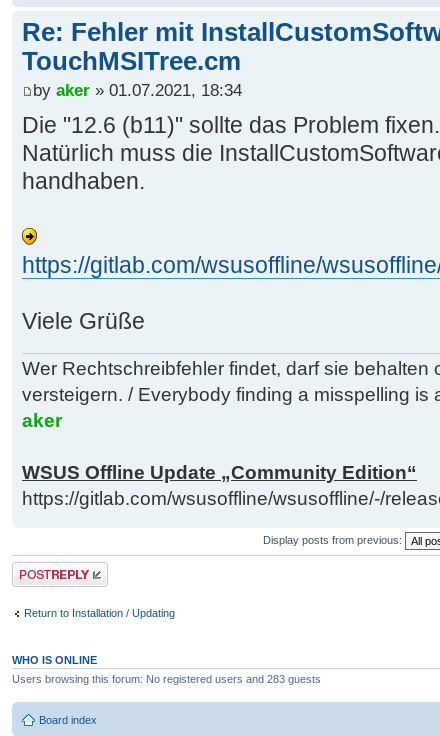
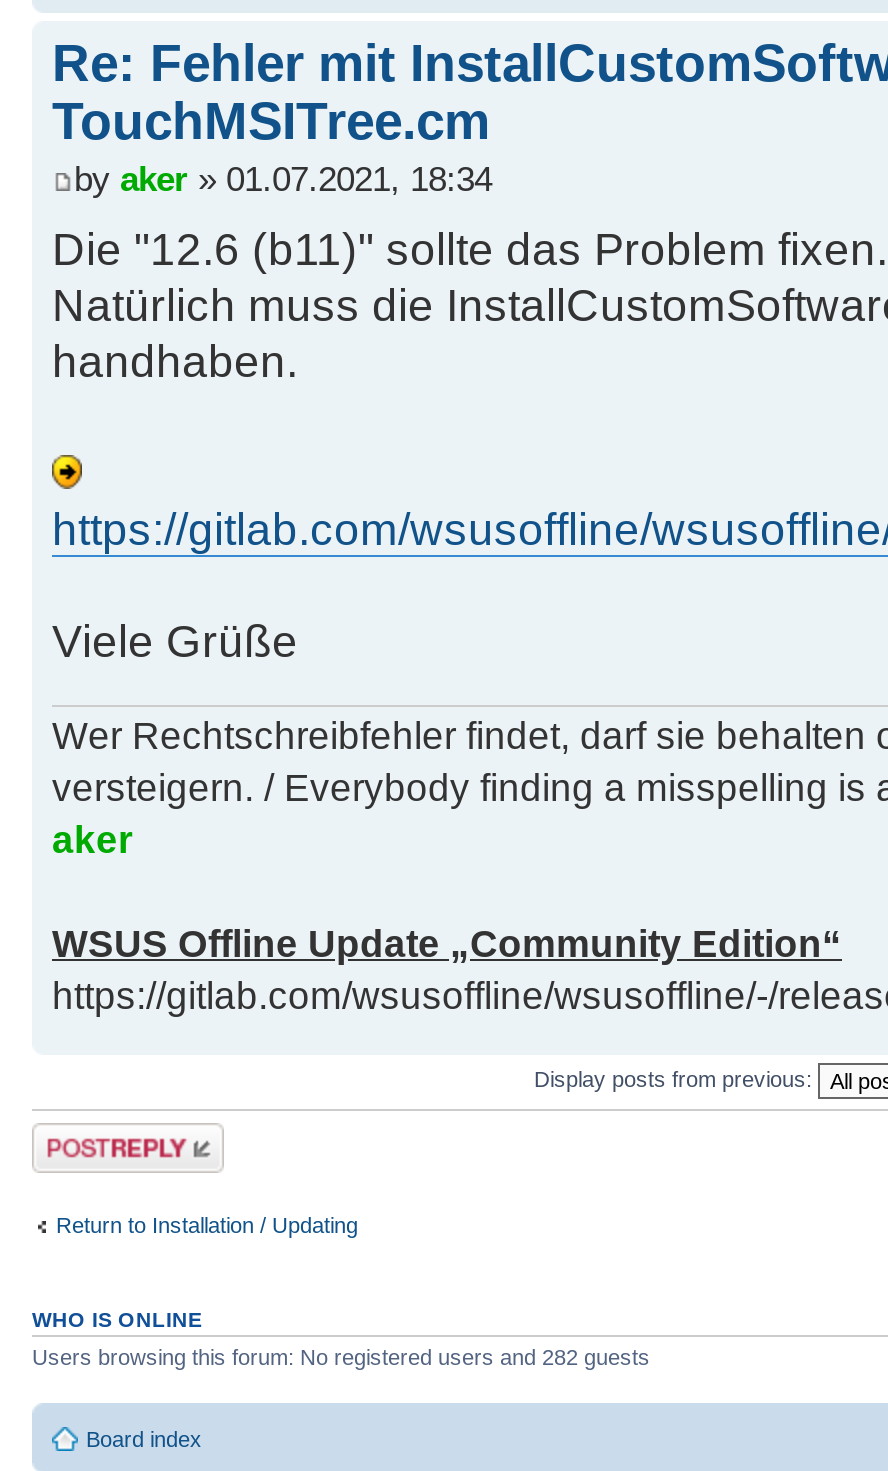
- Users browsing this forum: No registered users and 283 guests
+ Users browsing this forum: No registered users and 282 guests
